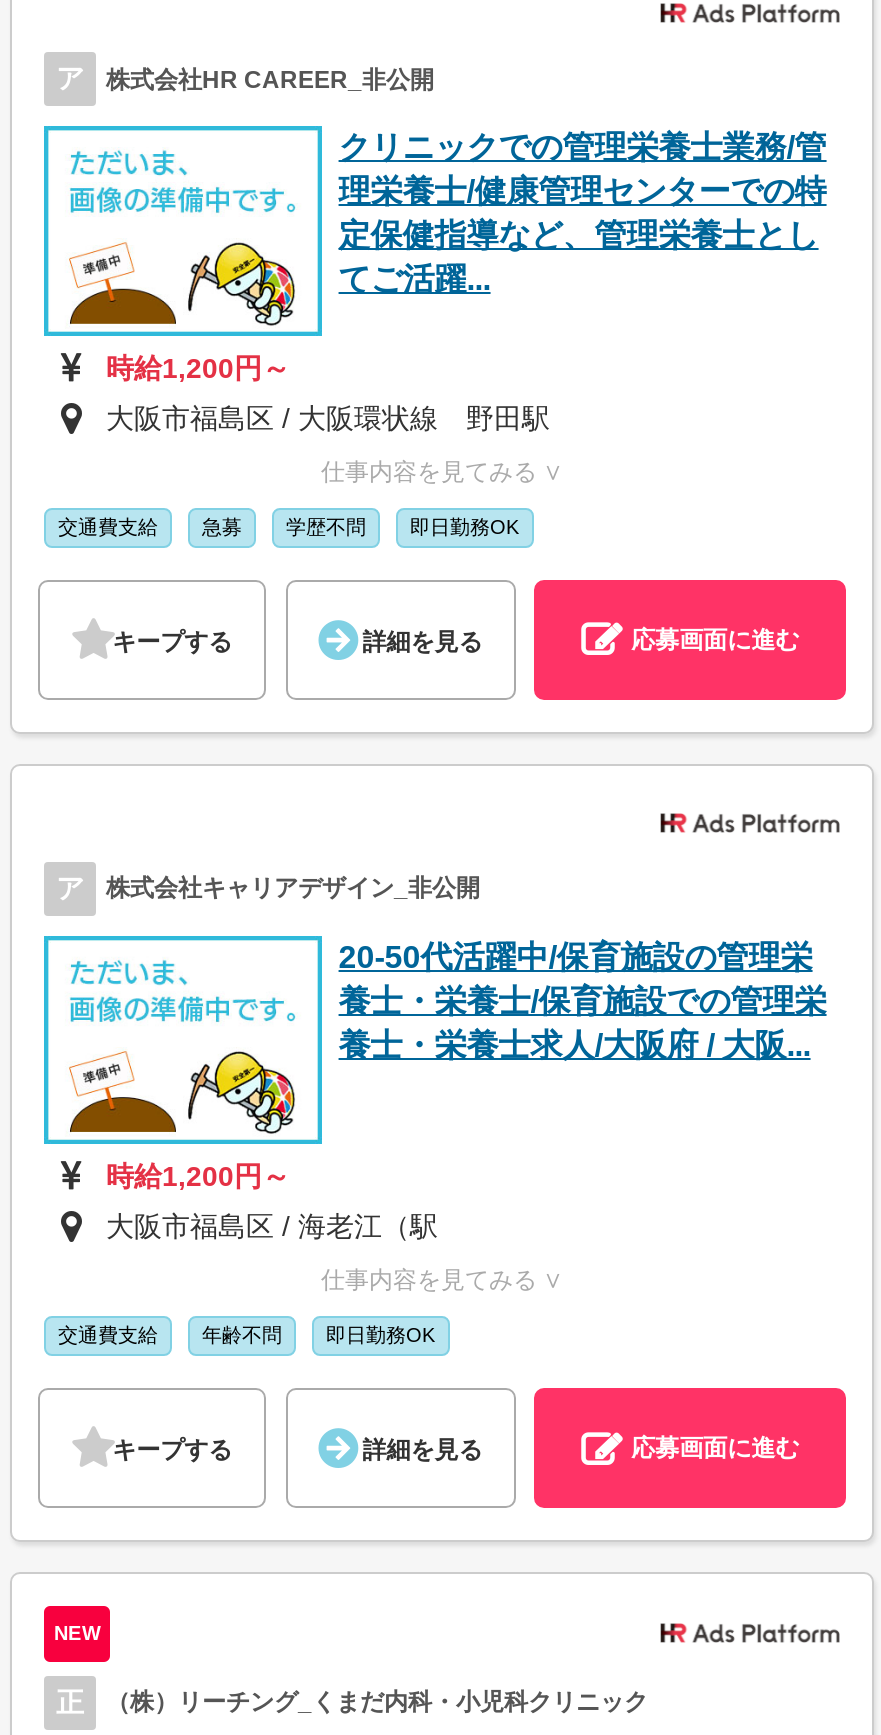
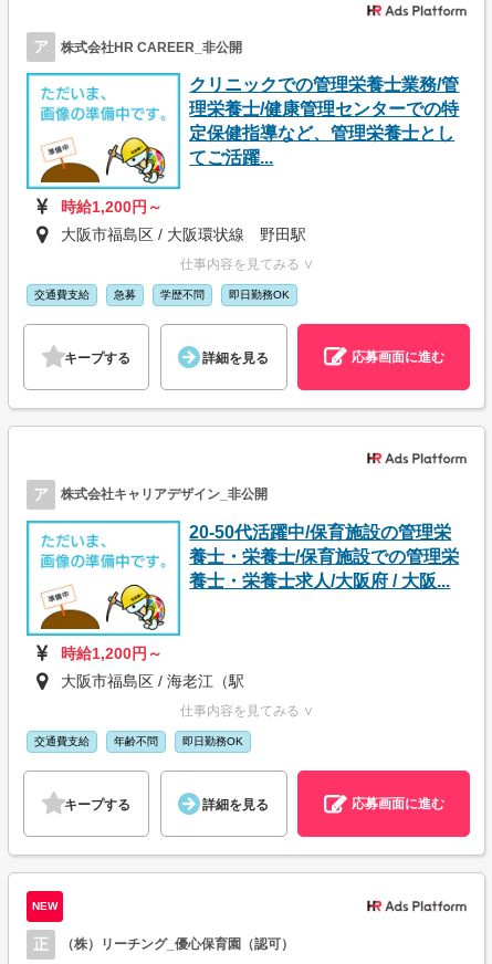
- （株）リーチング_くまだ内科・小児科クリニック
+ （株）リーチング_優心保育園（認可）
